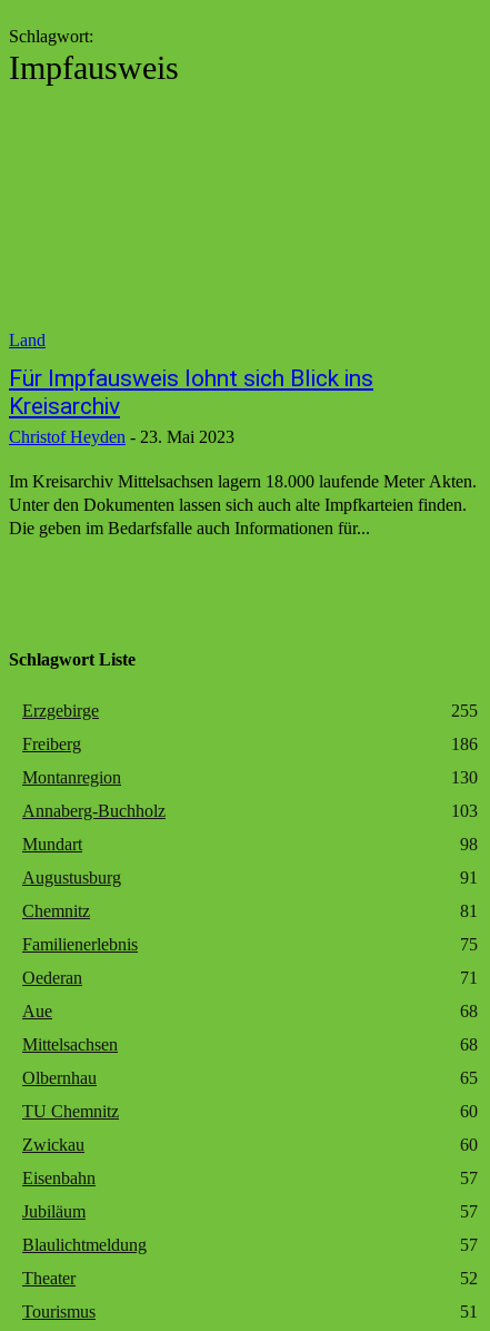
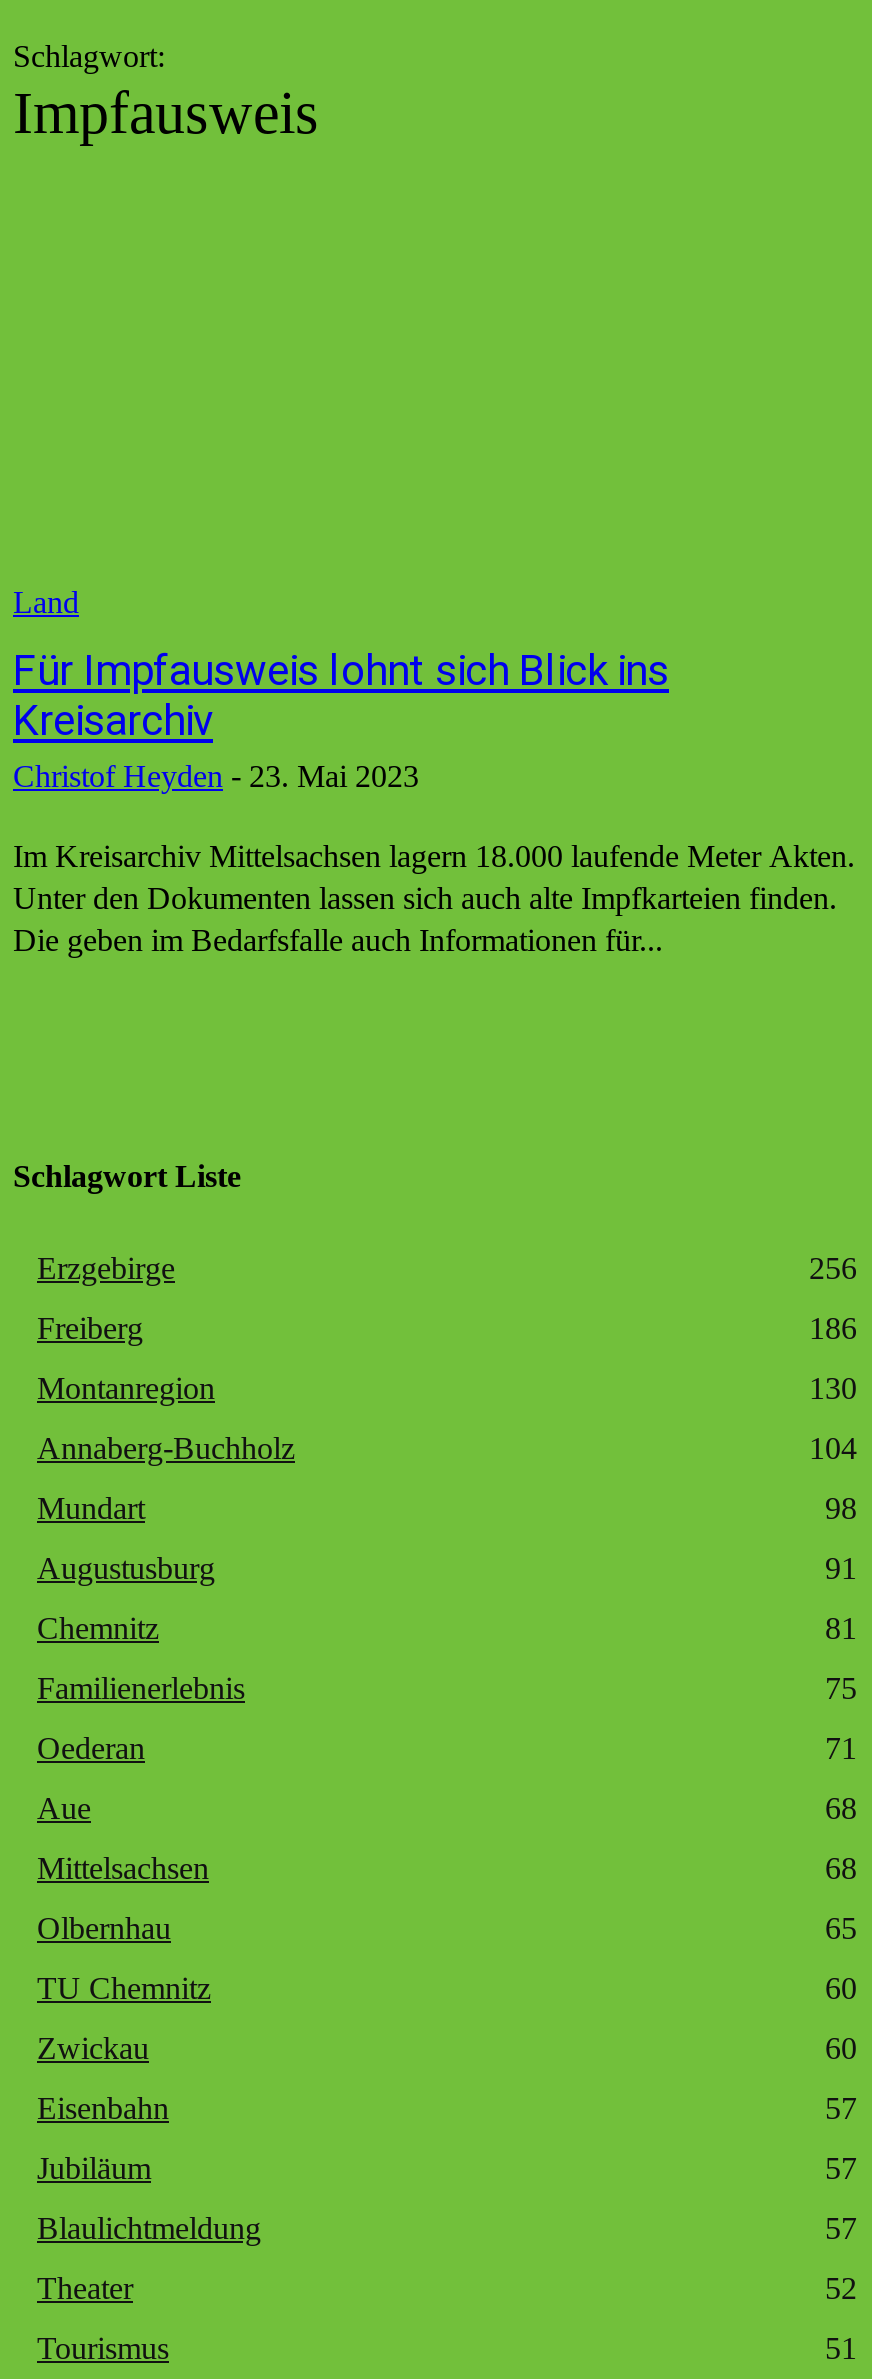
- 255
+ 256

- 103
+ 104
